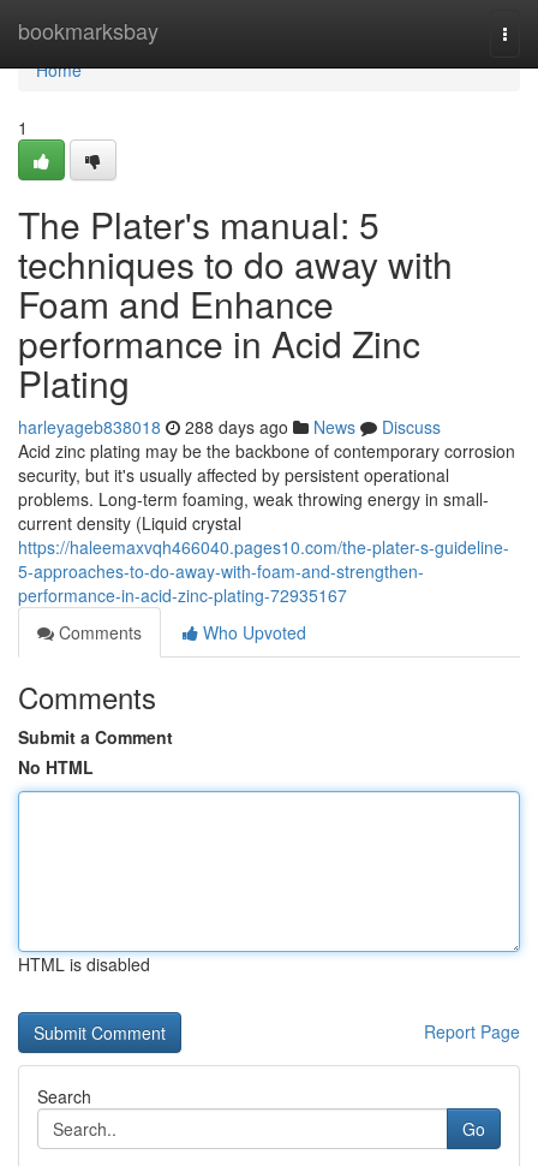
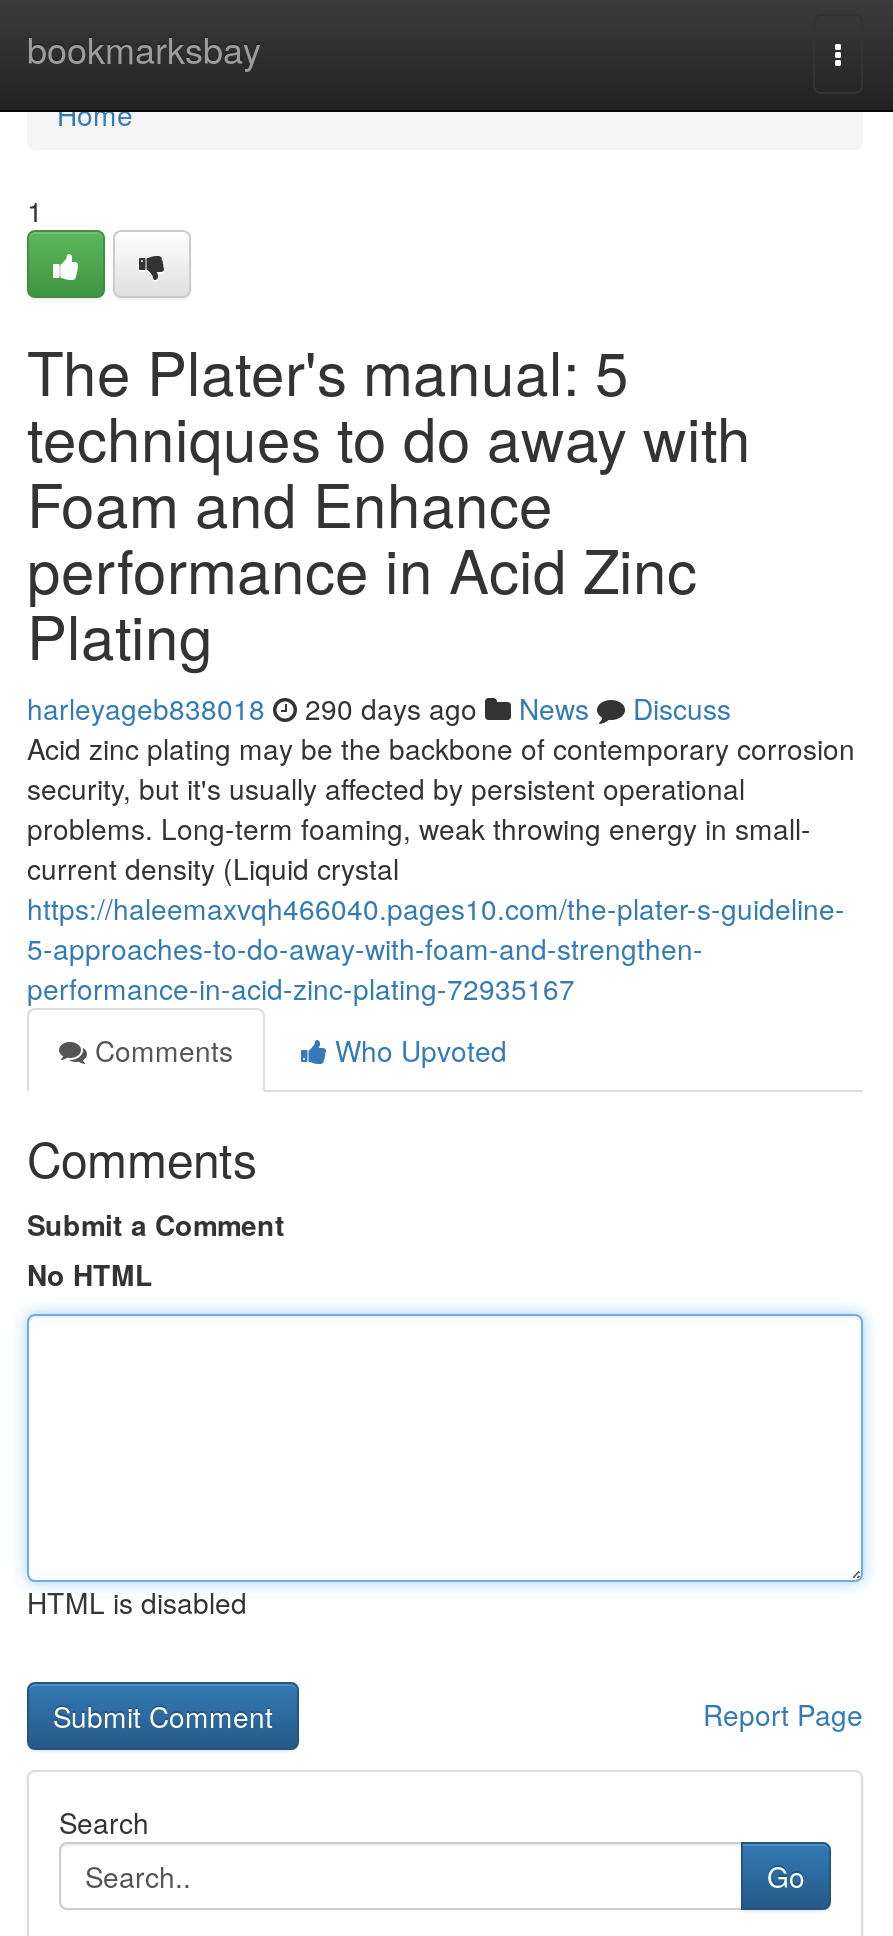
- harleyageb838018 288 days ago News Discuss
+ harleyageb838018 290 days ago News Discuss
